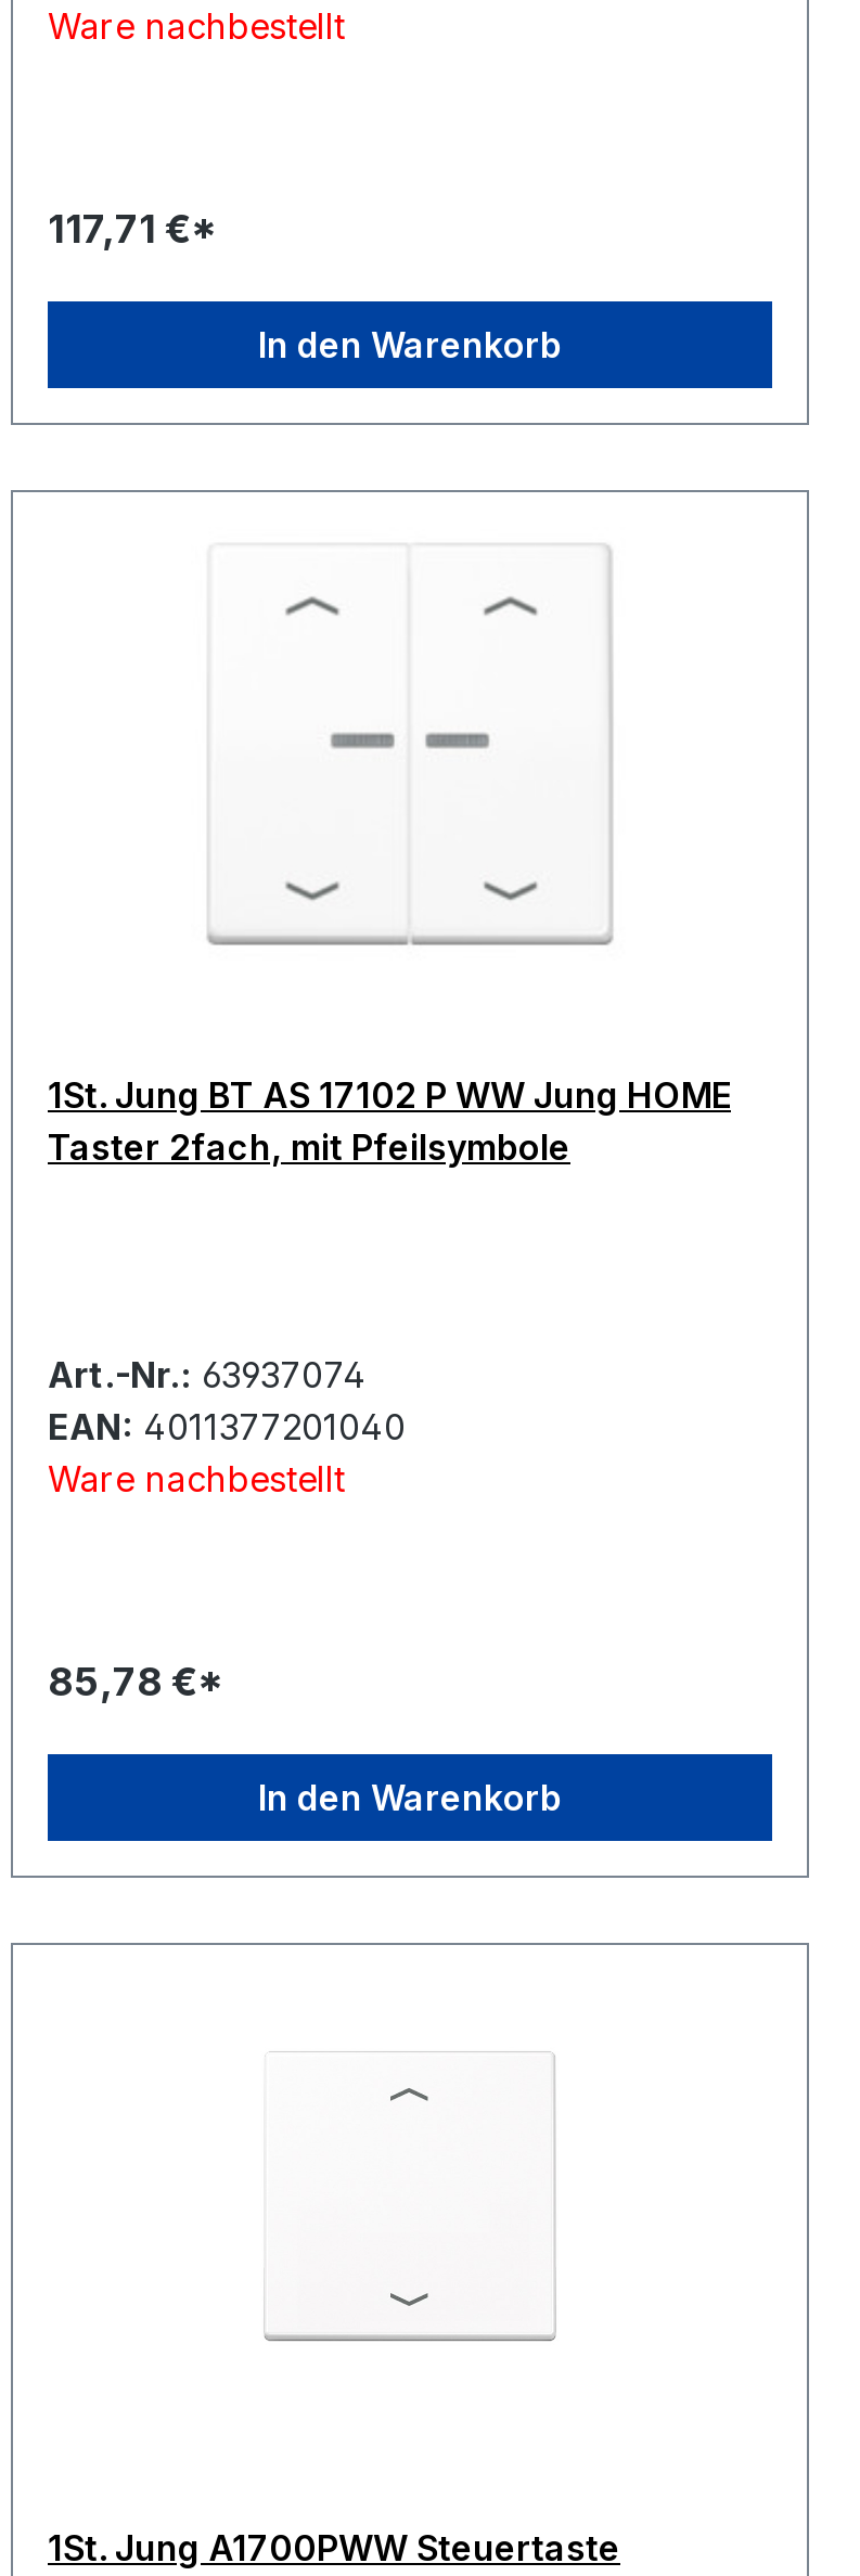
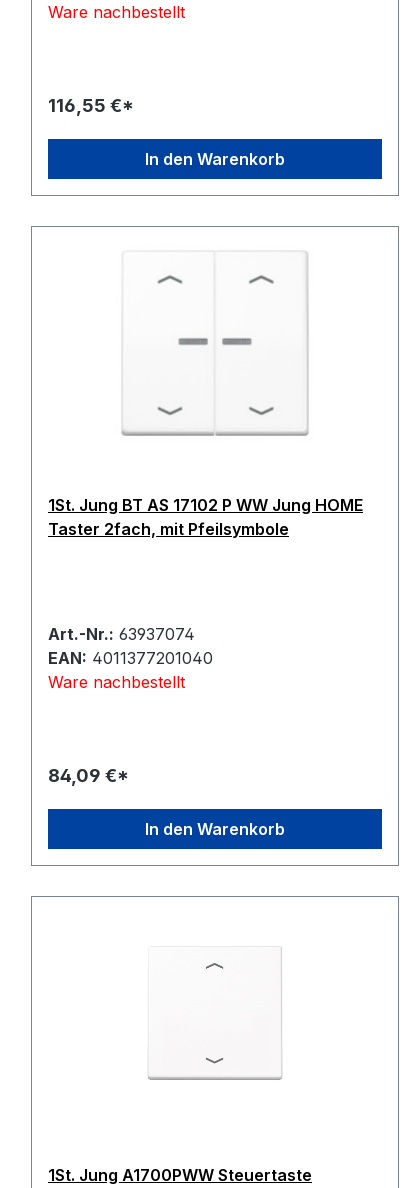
- 117,71 €*
+ 116,55 €*

- 85,78 €*
+ 84,09 €*
